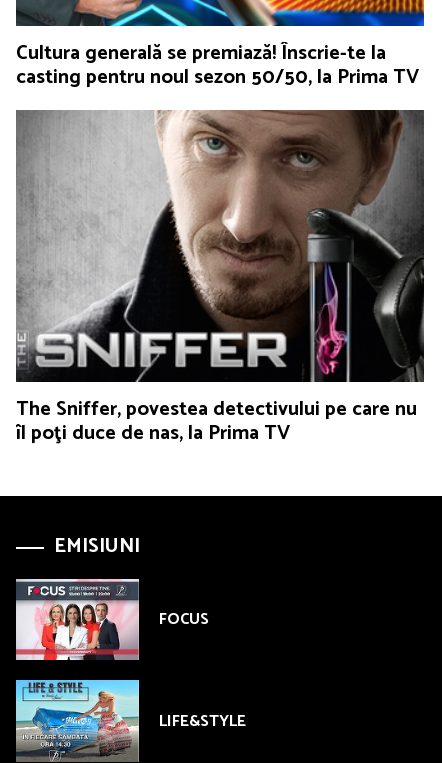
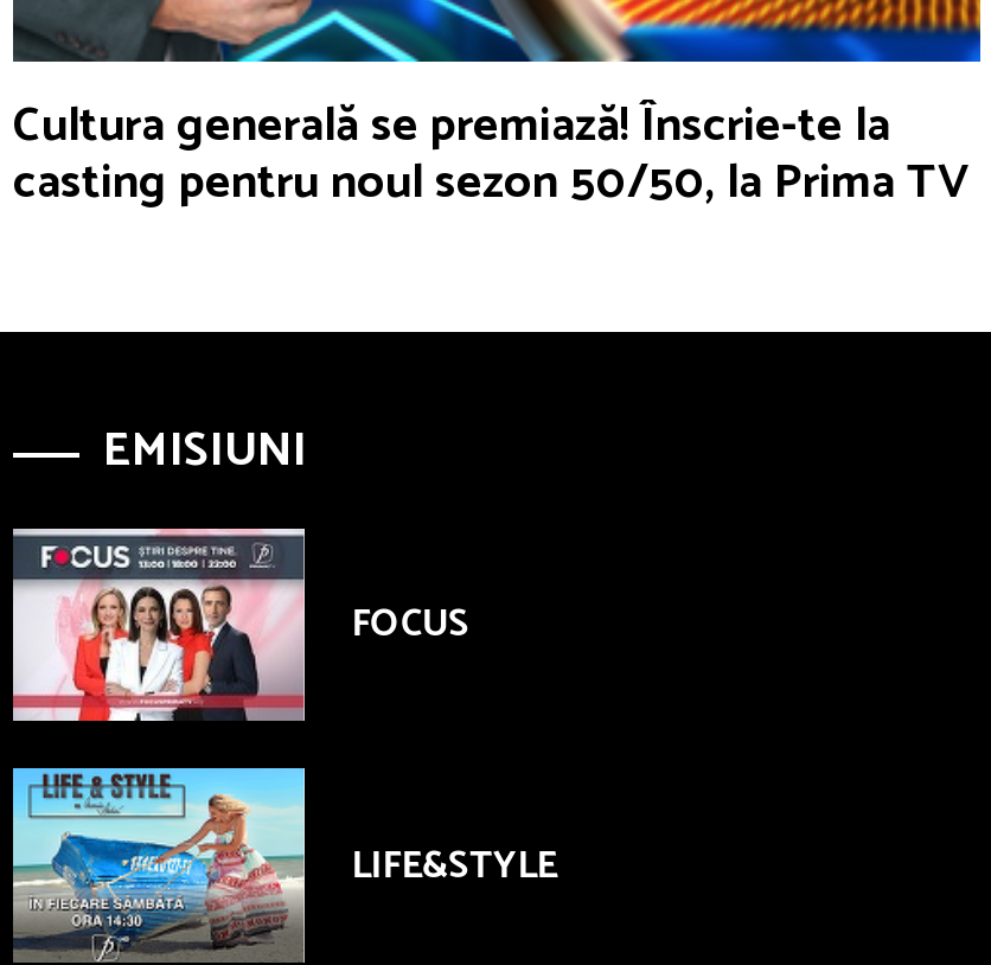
- [image]
- The Sniffer, povestea detectivului pe care nu
- îl poţi duce de nas, la Prima TV
